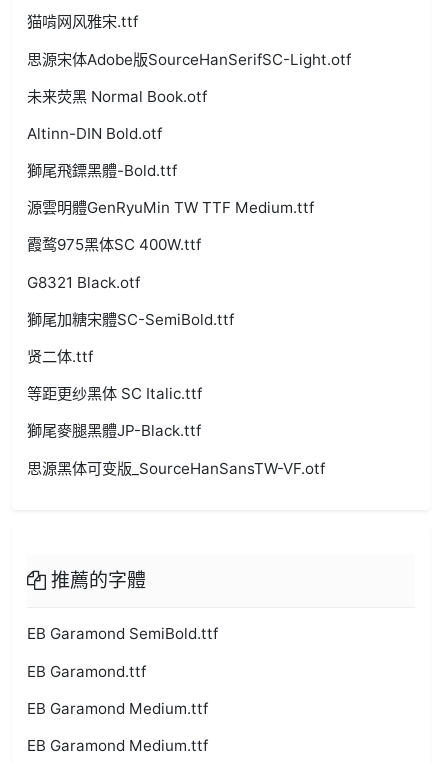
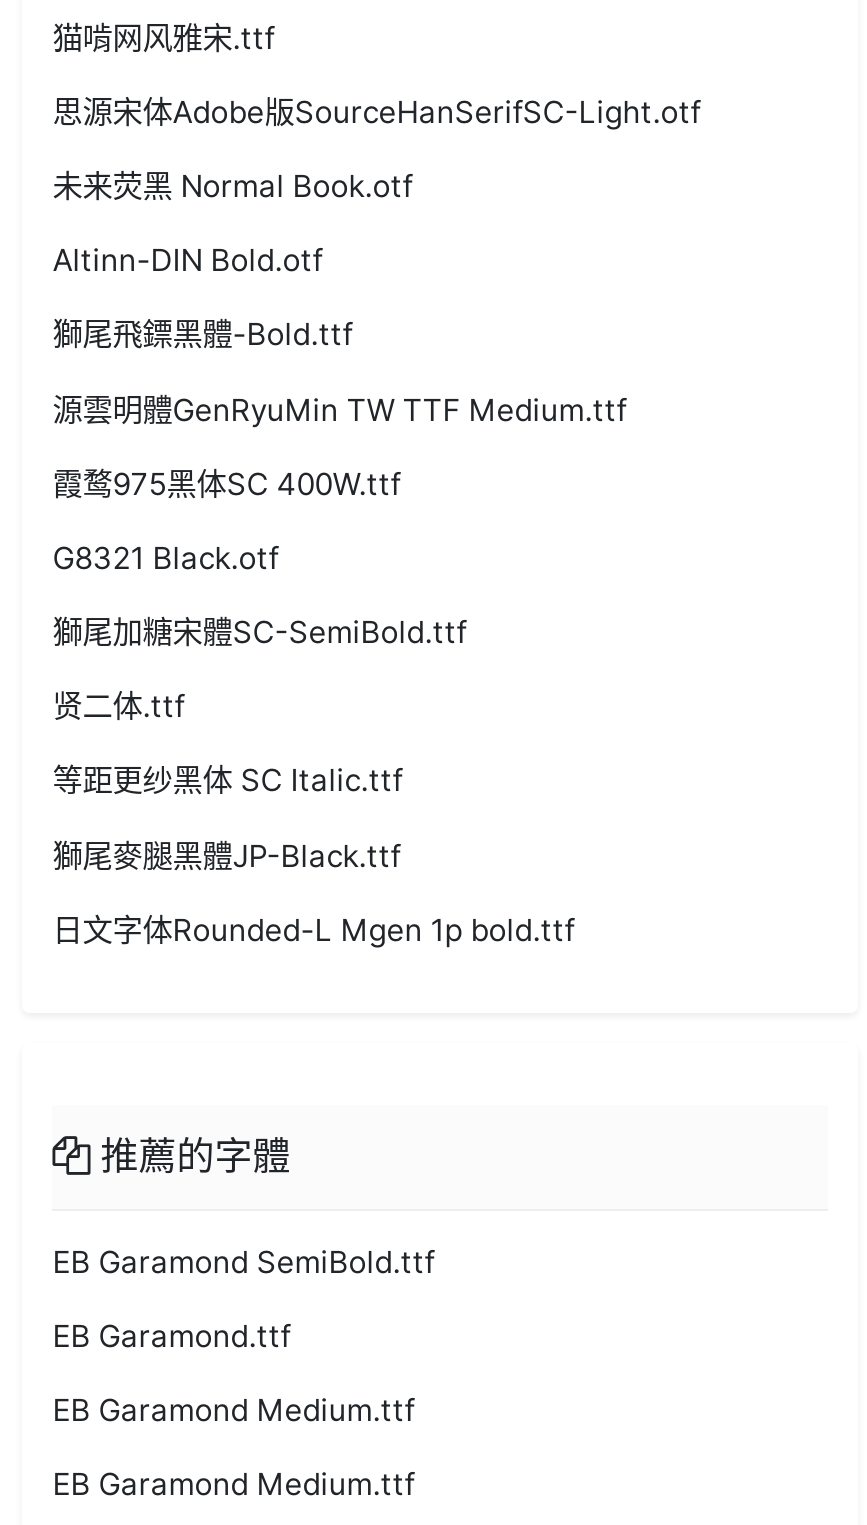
- 思源黑体可变版_SourceHanSansTW-VF.otf
+ 日文字体Rounded-L Mgen 1p bold.ttf
